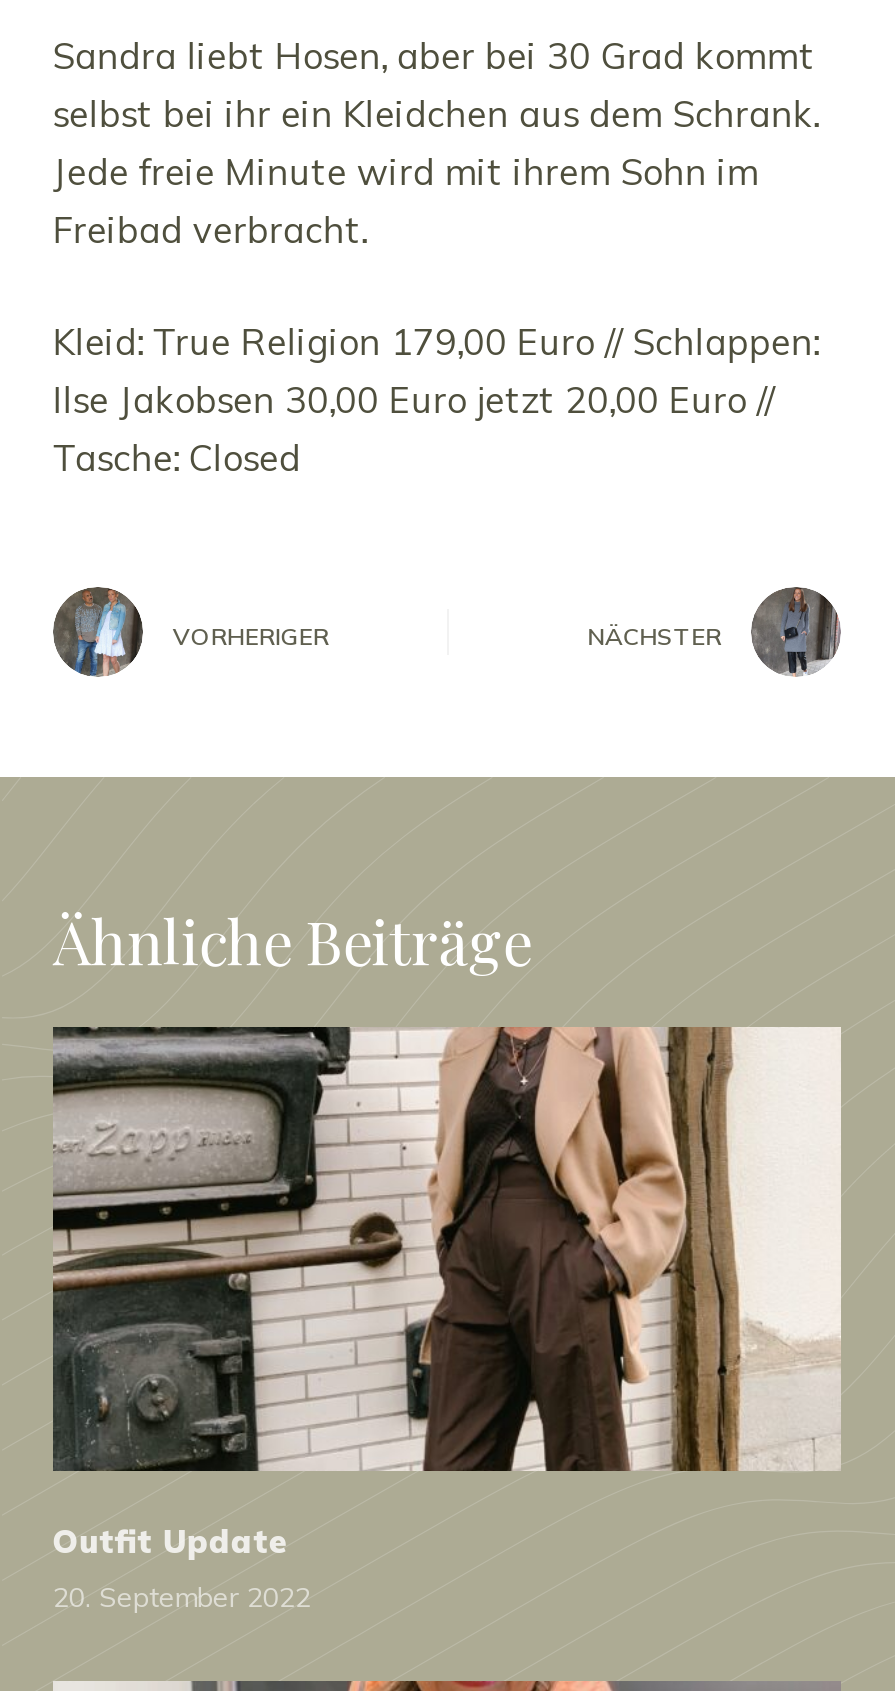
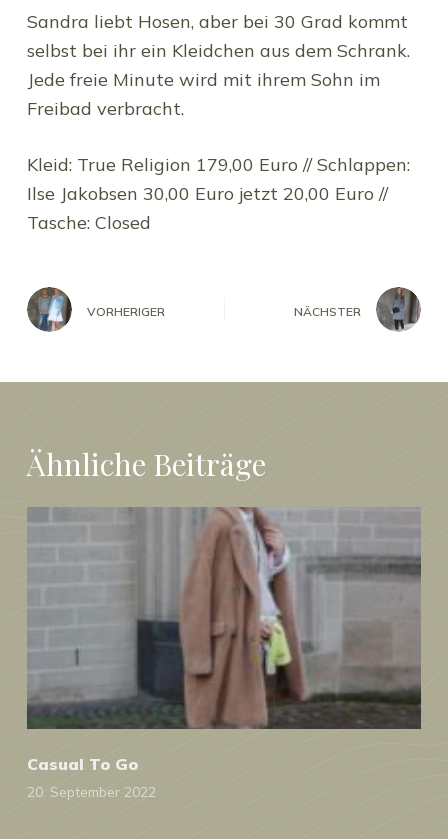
- [image]
- Outfit Update
+ [image]
+ Casual To Go
